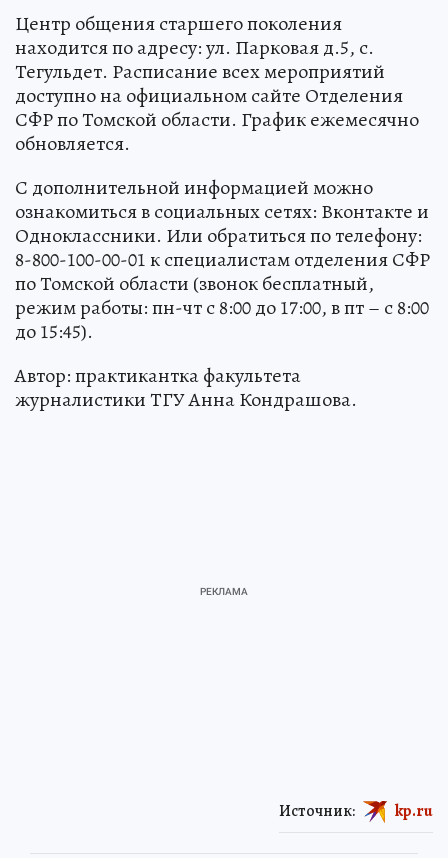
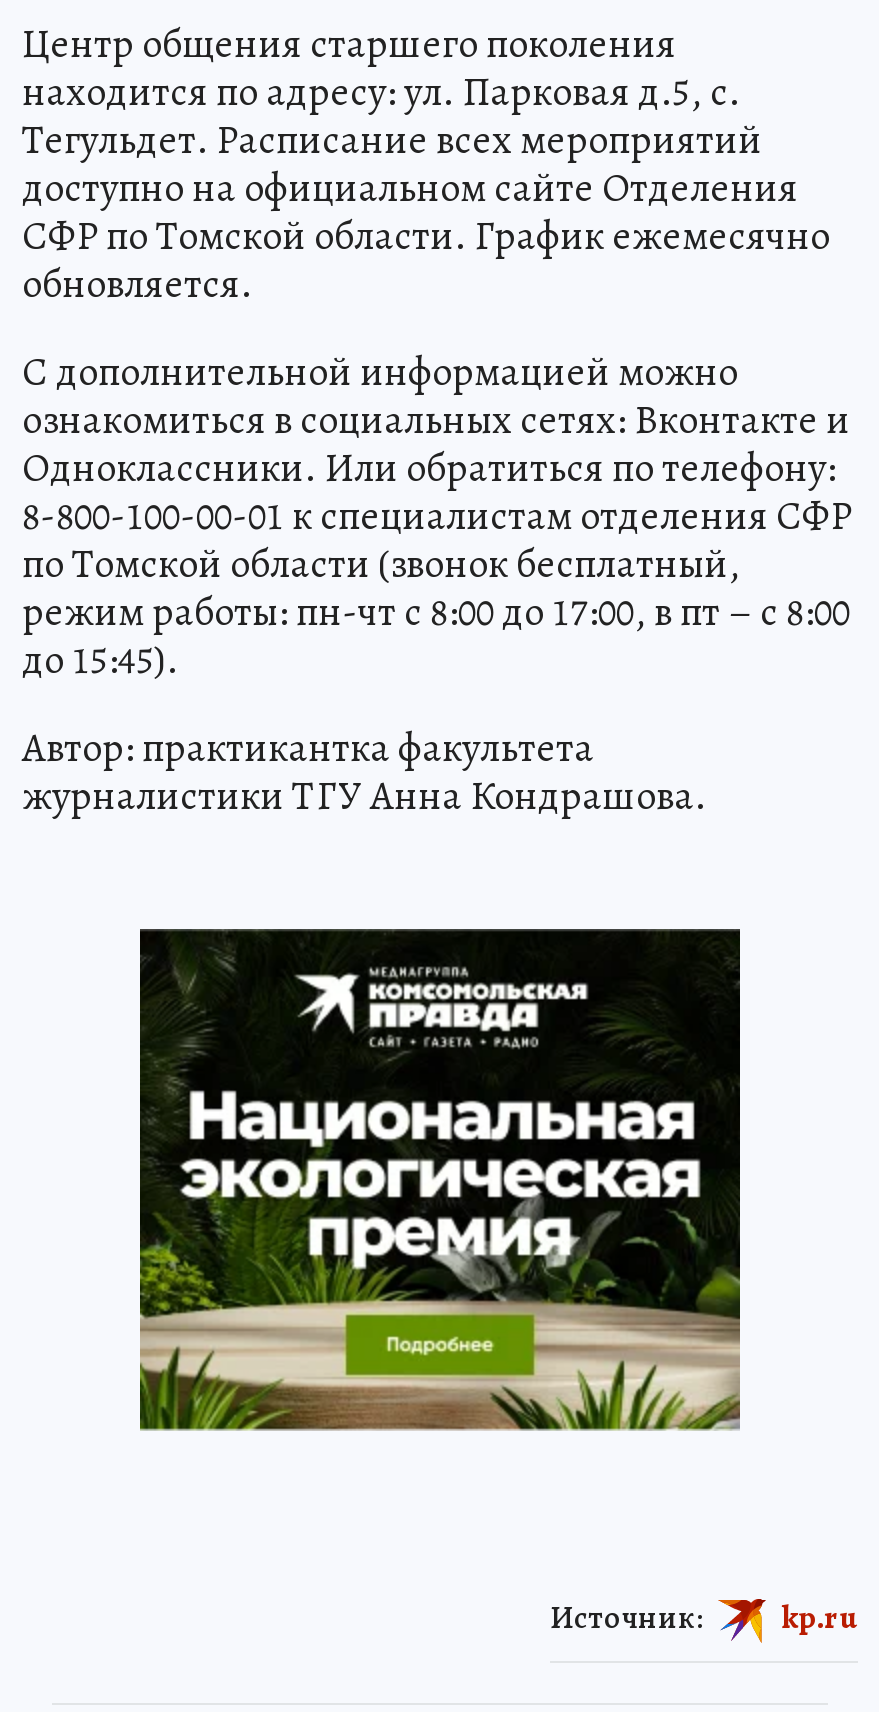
+ [image]
